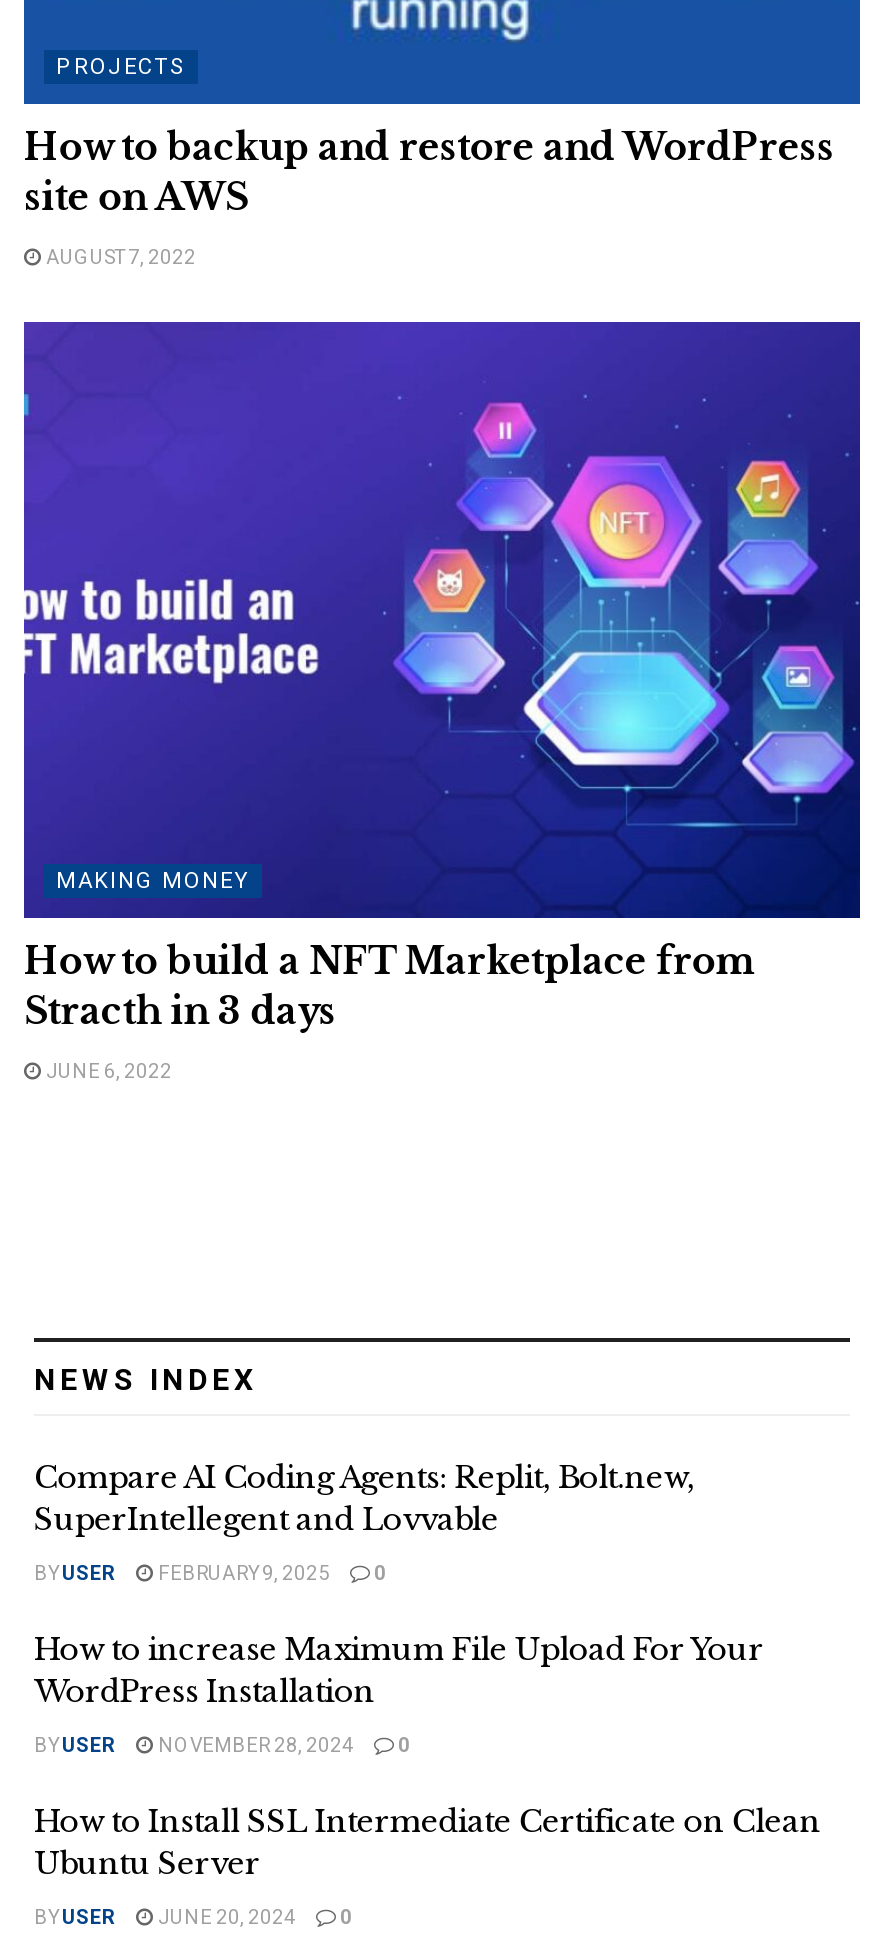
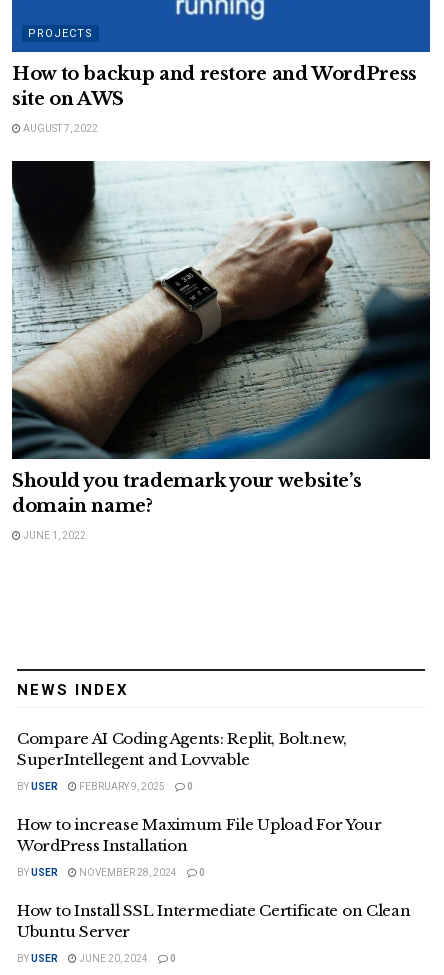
- [image]
- MAKING MONEY
- How to build a NFT Marketplace from
- Stracth in 3 days
- JUNE 6, 2022
+ [image]
+ Should you trademark your website’s
+ domain name?
+ JUNE 1, 2022
